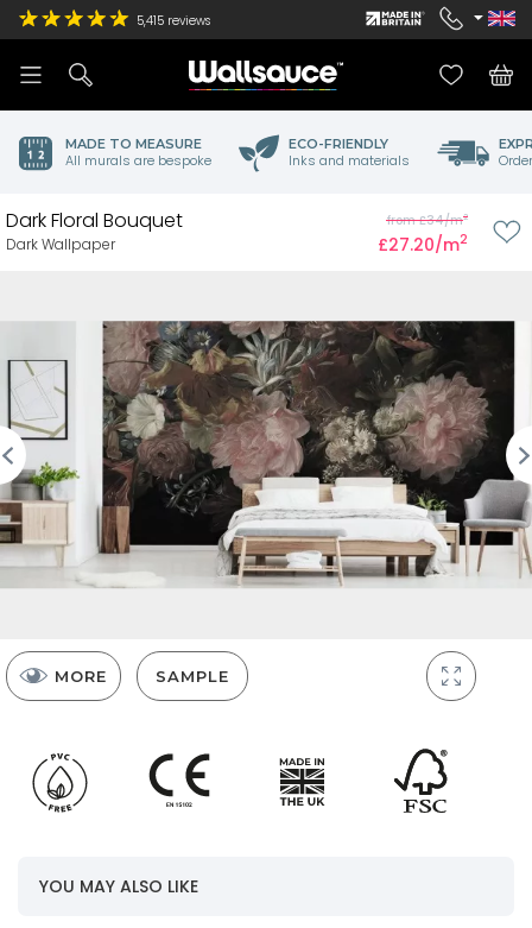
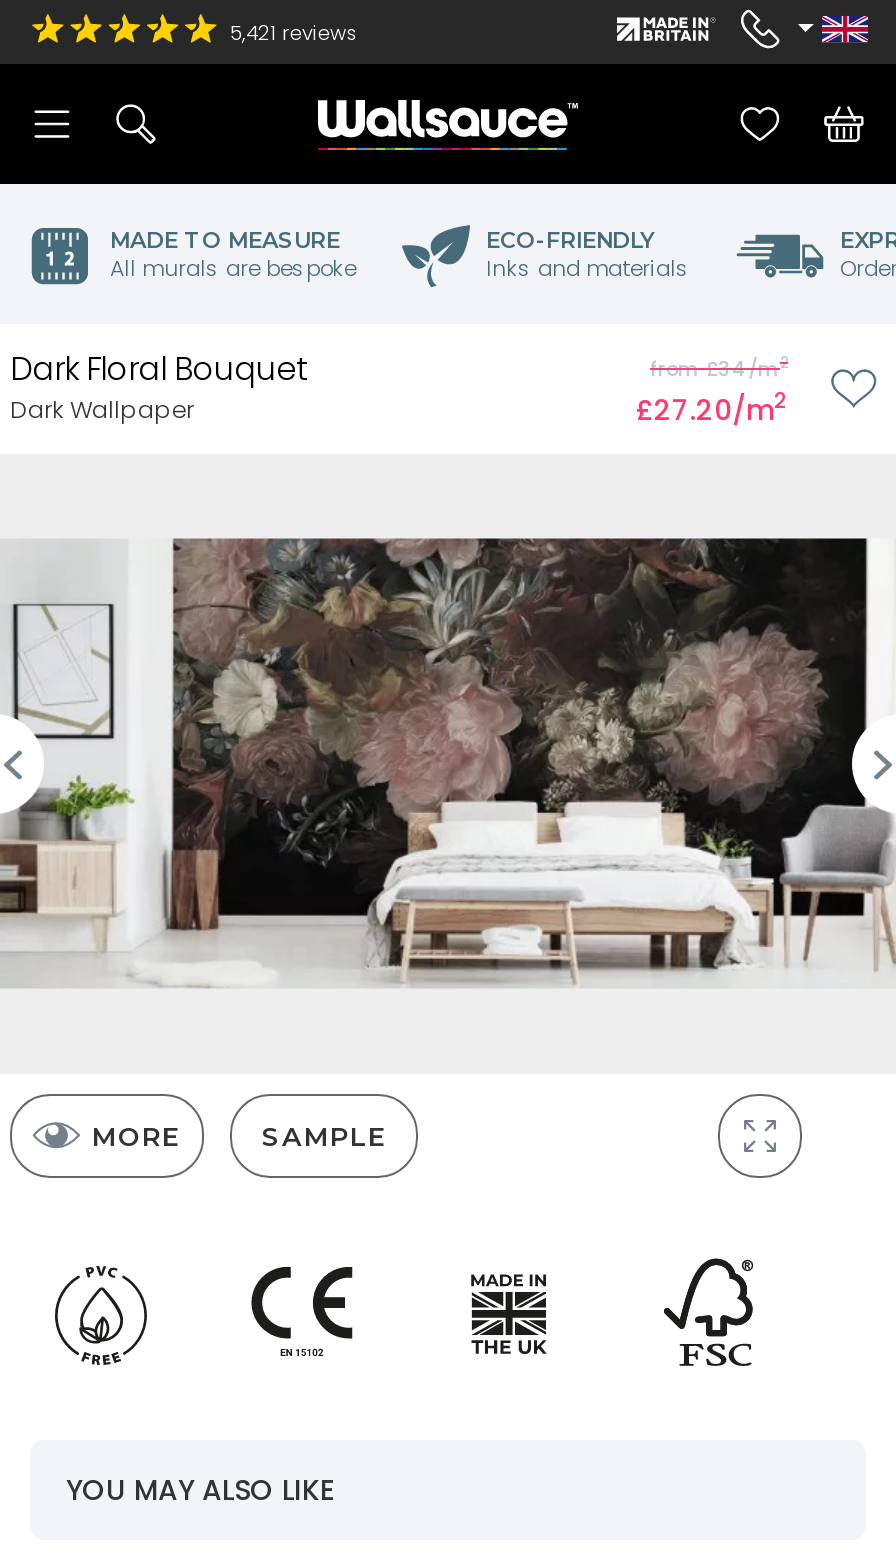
- 5,415 reviews
+ 5,421 reviews
